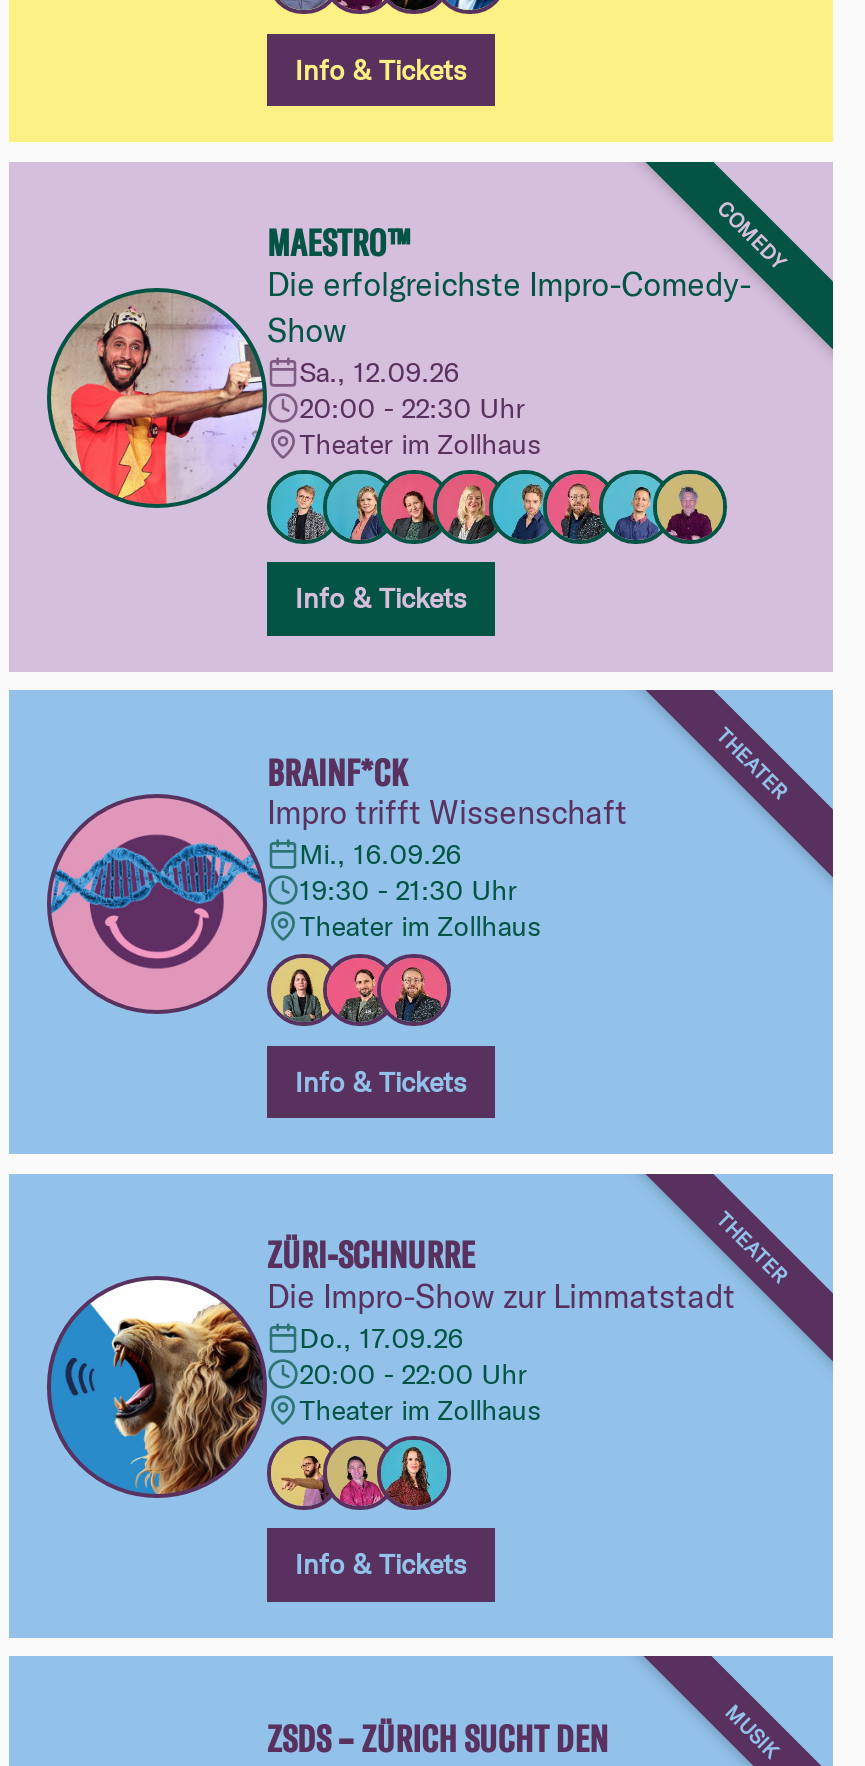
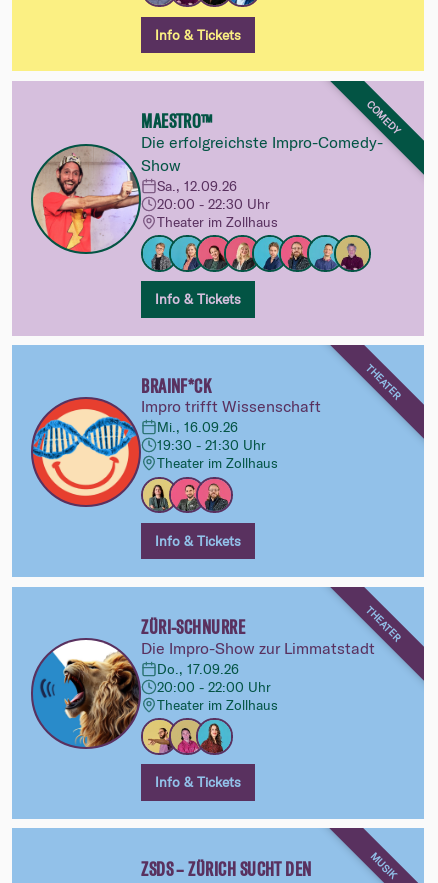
- [image]
+ [image]
